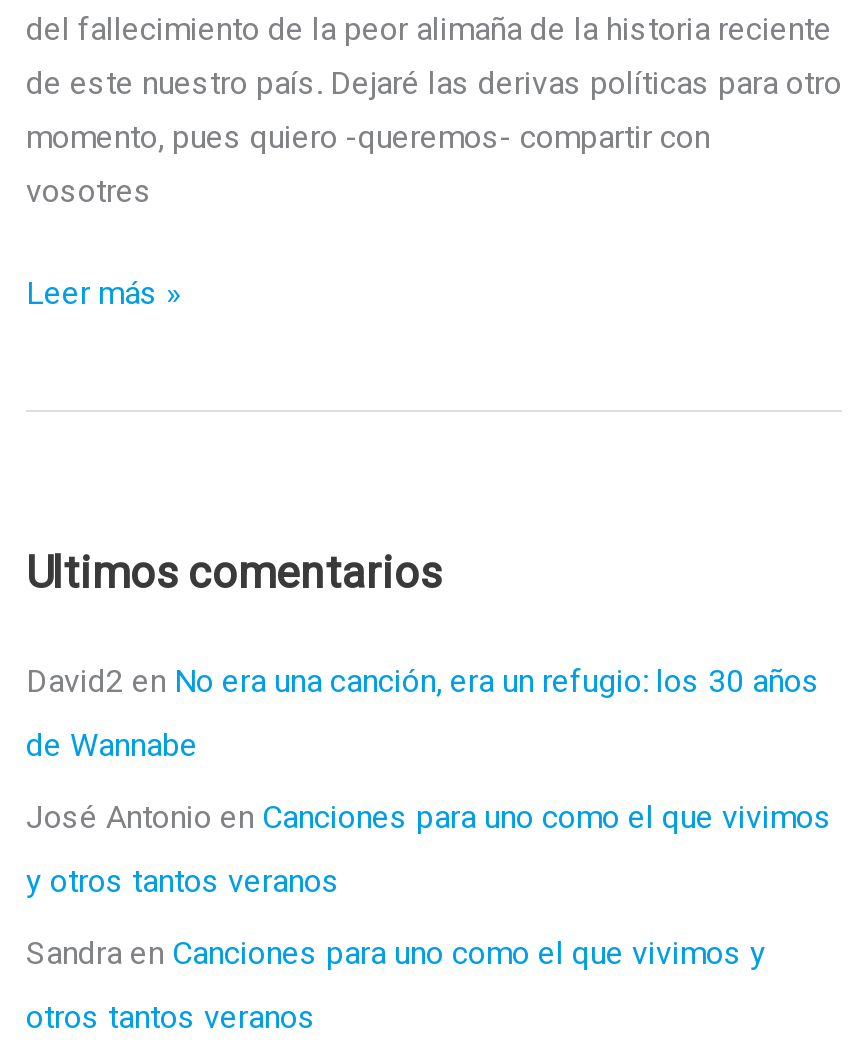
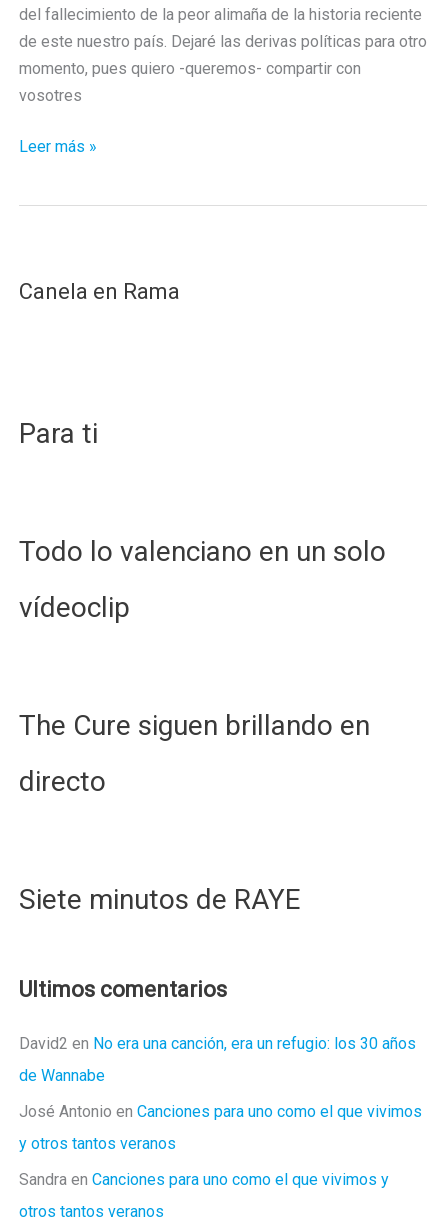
+ Canela en Rama

+ Para ti

+ Todo lo valenciano en un solo
+ vídeoclip

+ The Cure siguen brillando en
+ directo

+ Siete minutos de RAYE
